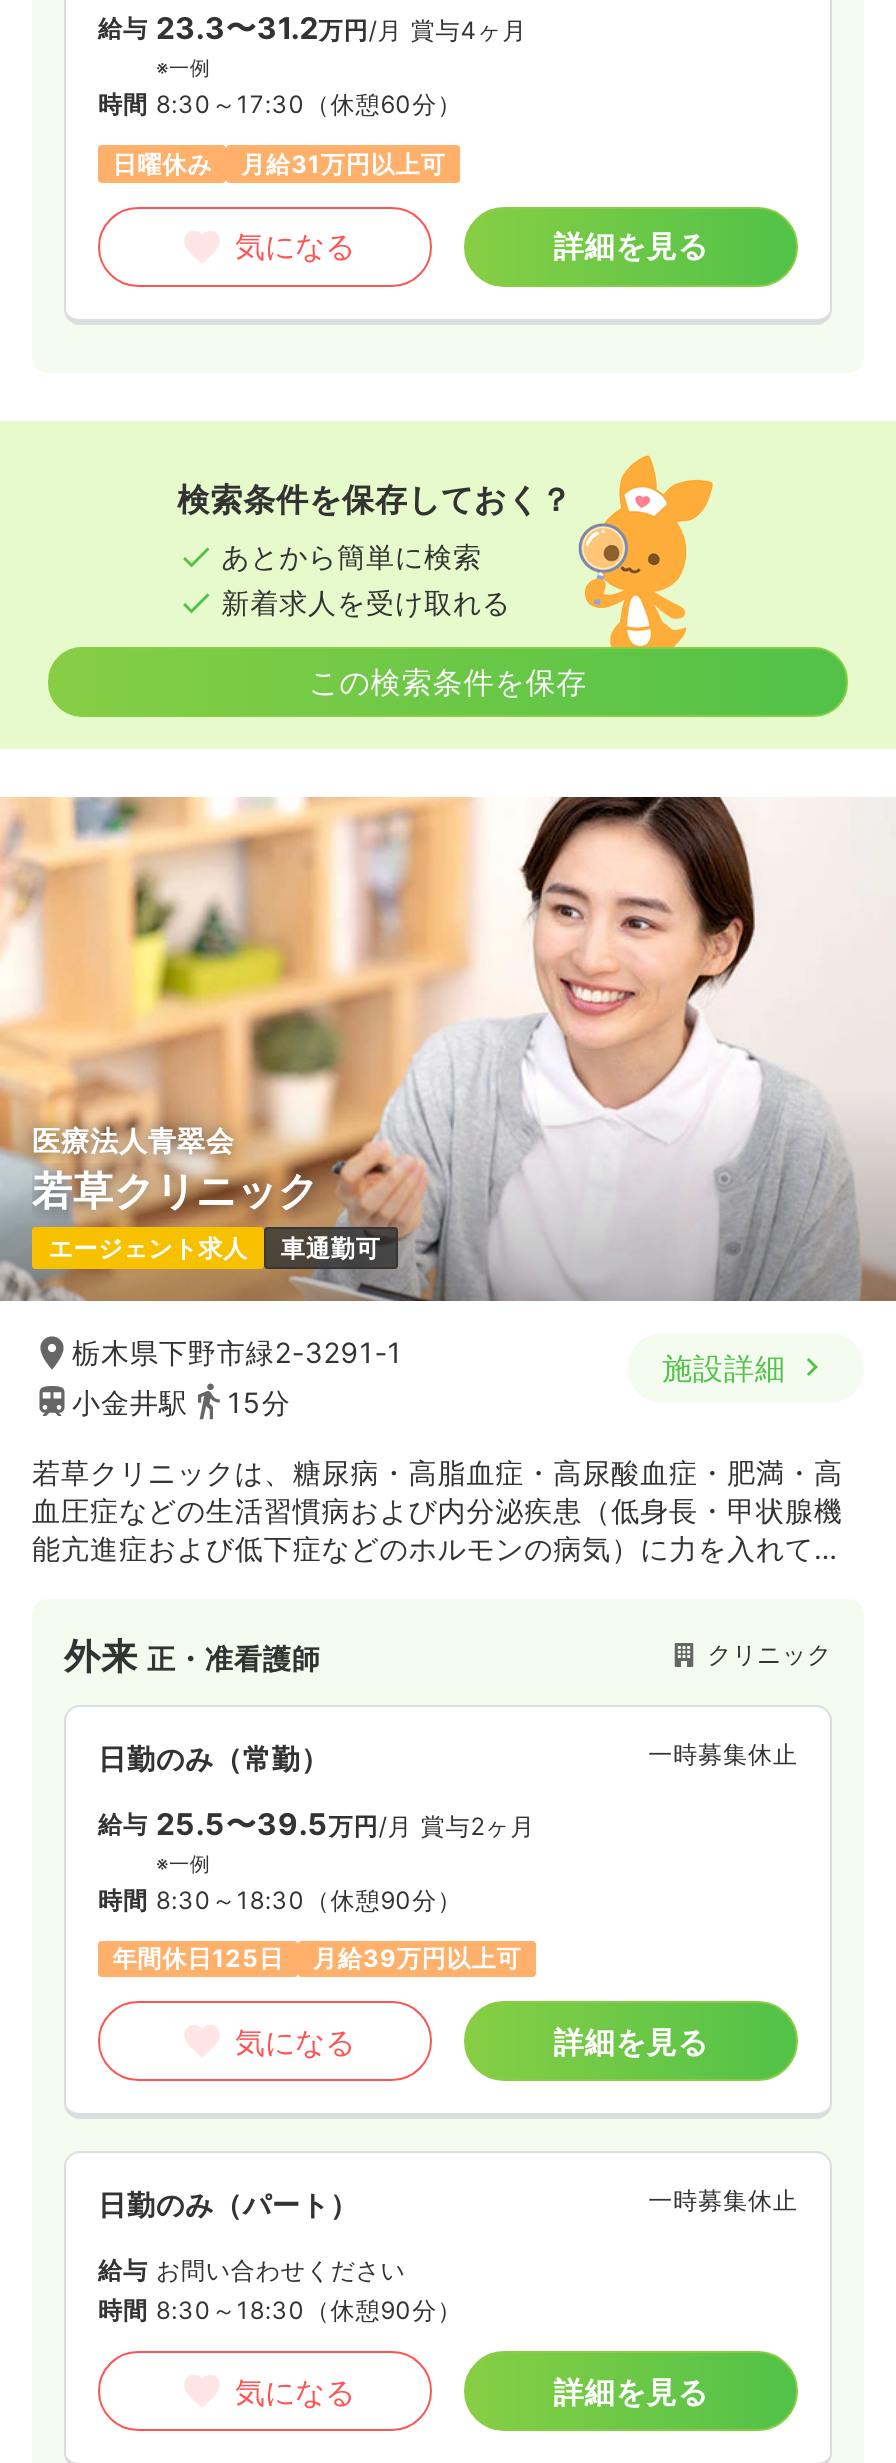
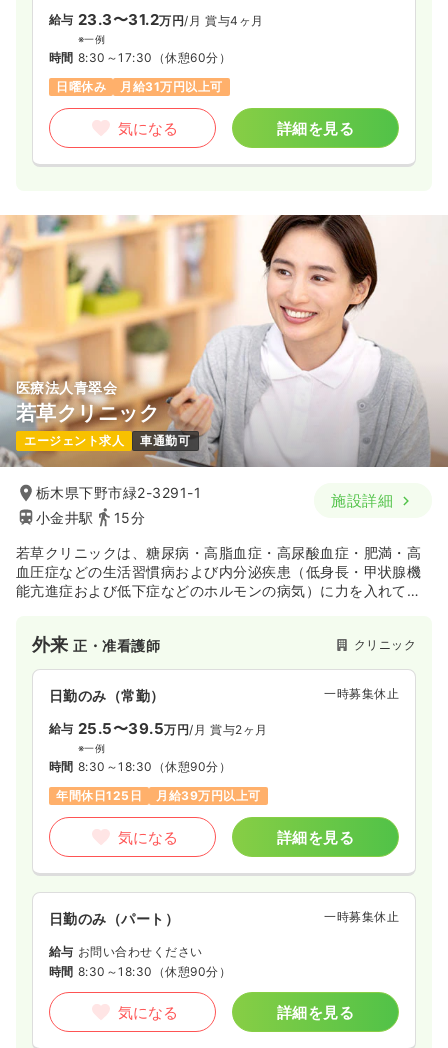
- [image]
- 検索条件を保存しておく？
- あとから簡単に検索
- 新着求人を受け取れる
- この検索条件を保存
